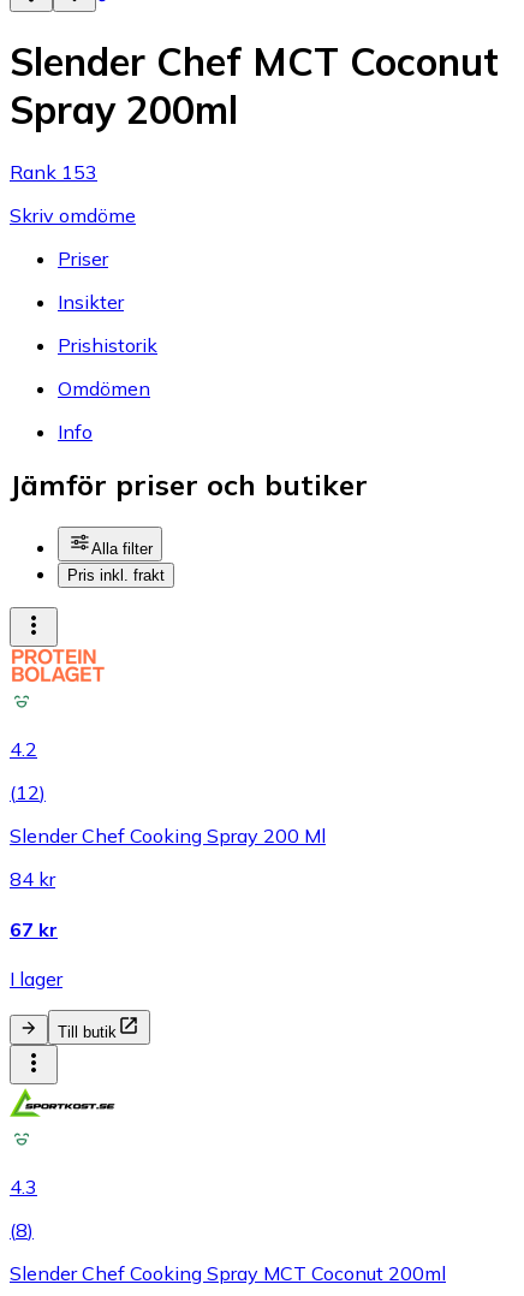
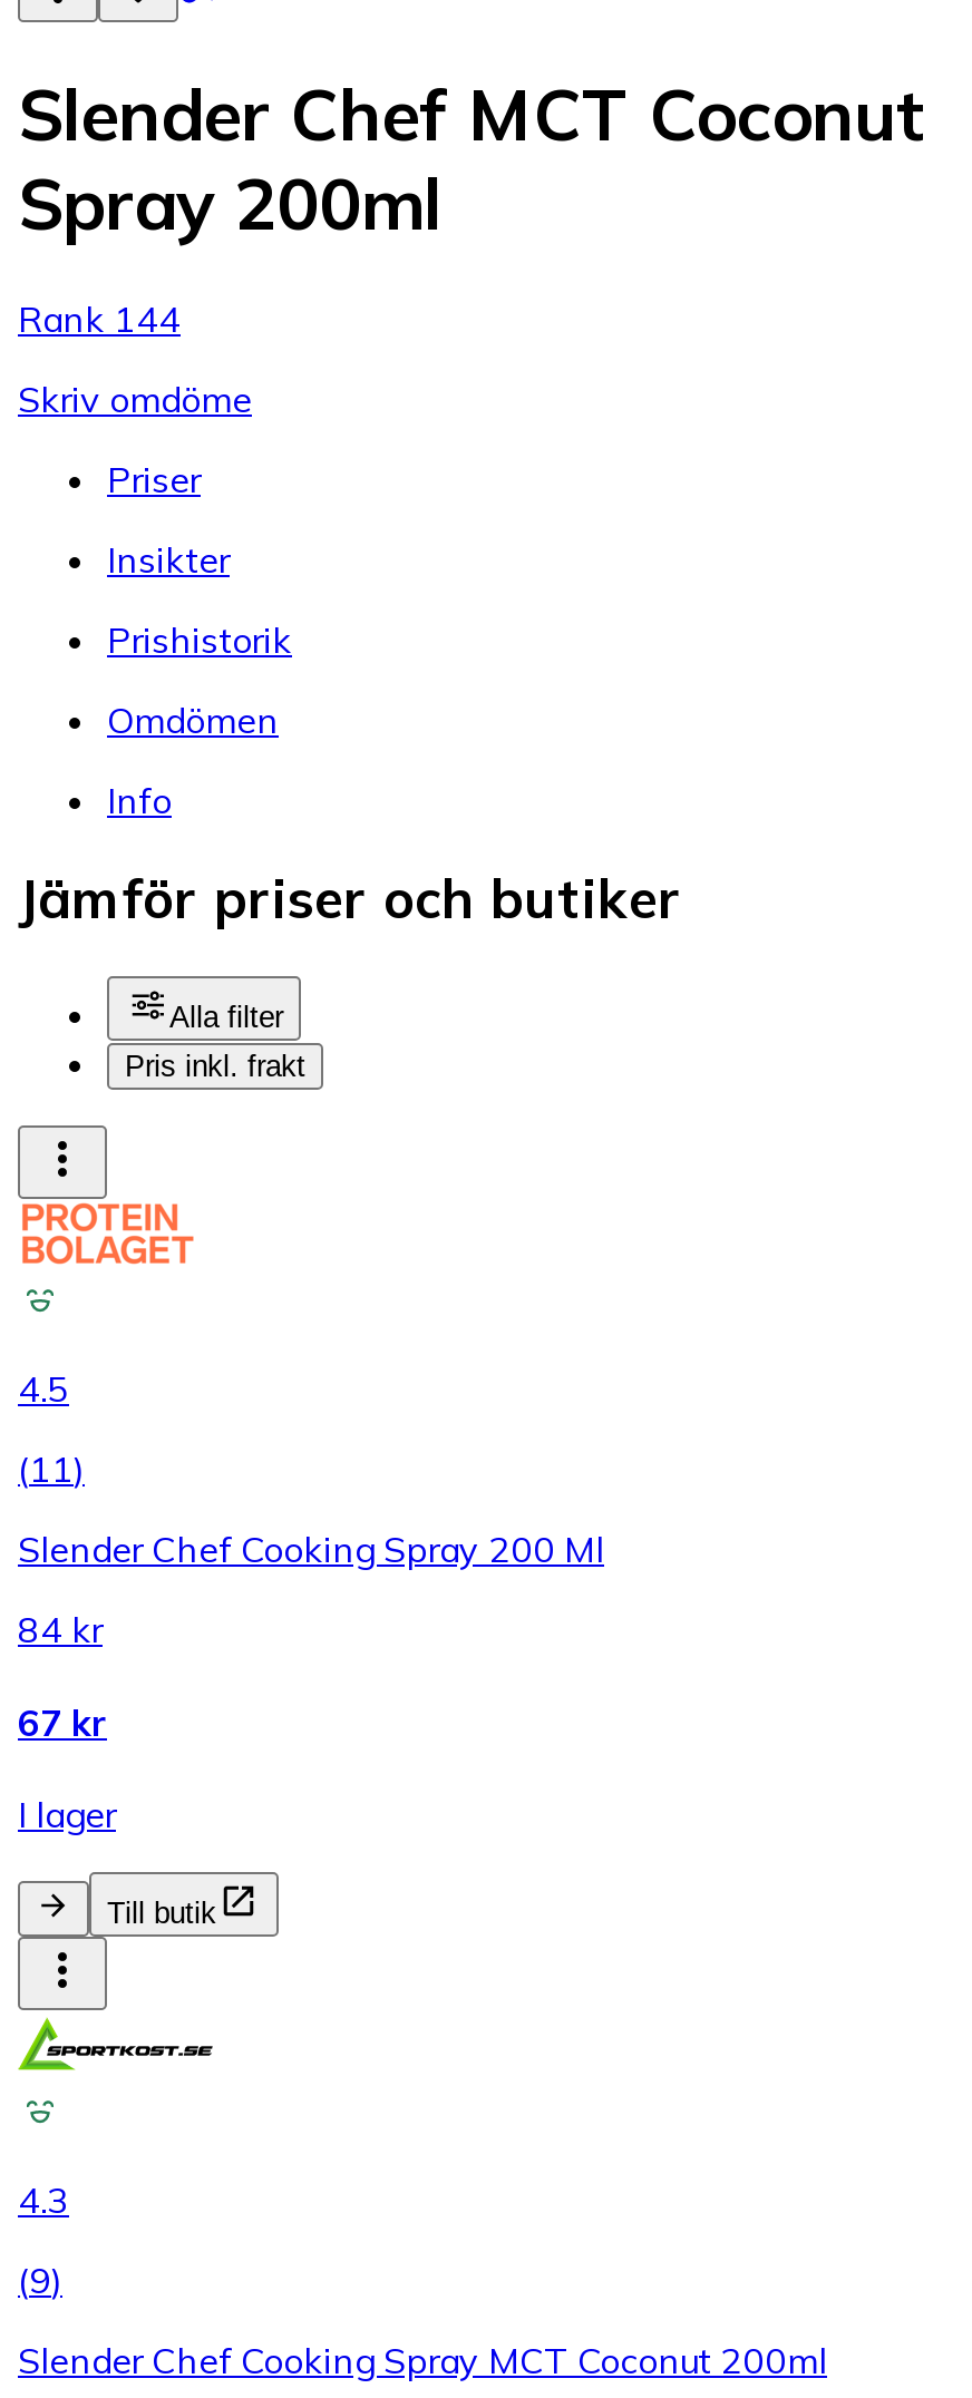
- Rank 153
+ Rank 144

- 4.2
+ 4.5

- (12)
+ (11)

- (8)
+ (9)
